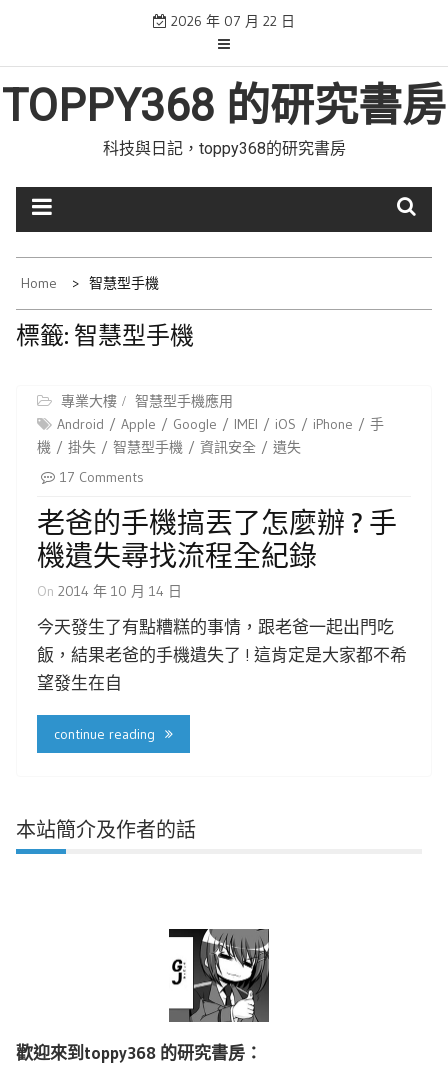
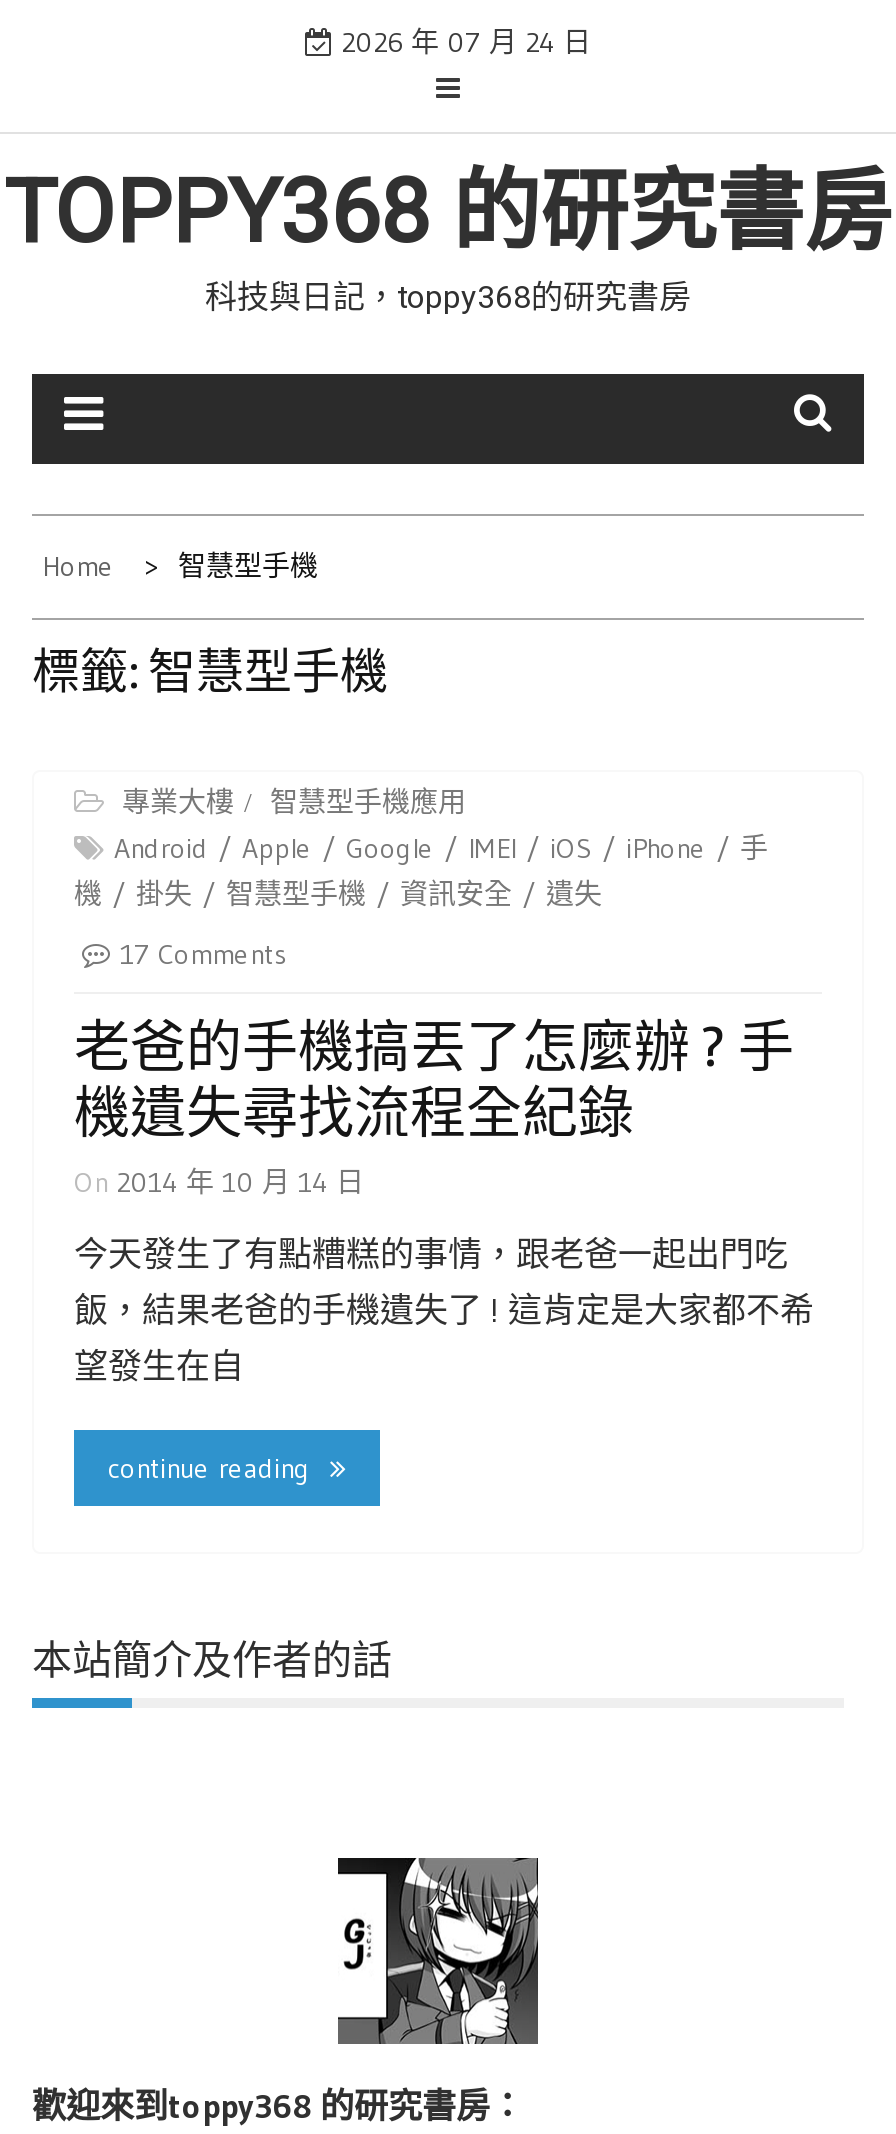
- 2026 年 07 月 22 日
+ 2026 年 07 月 24 日
